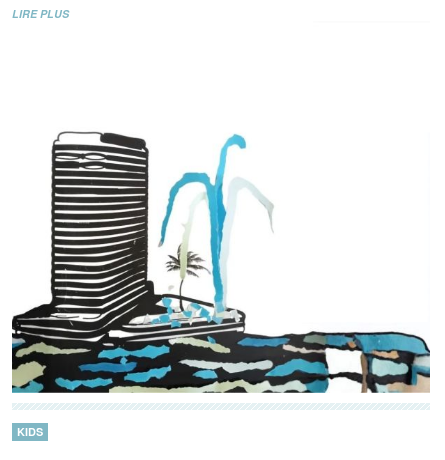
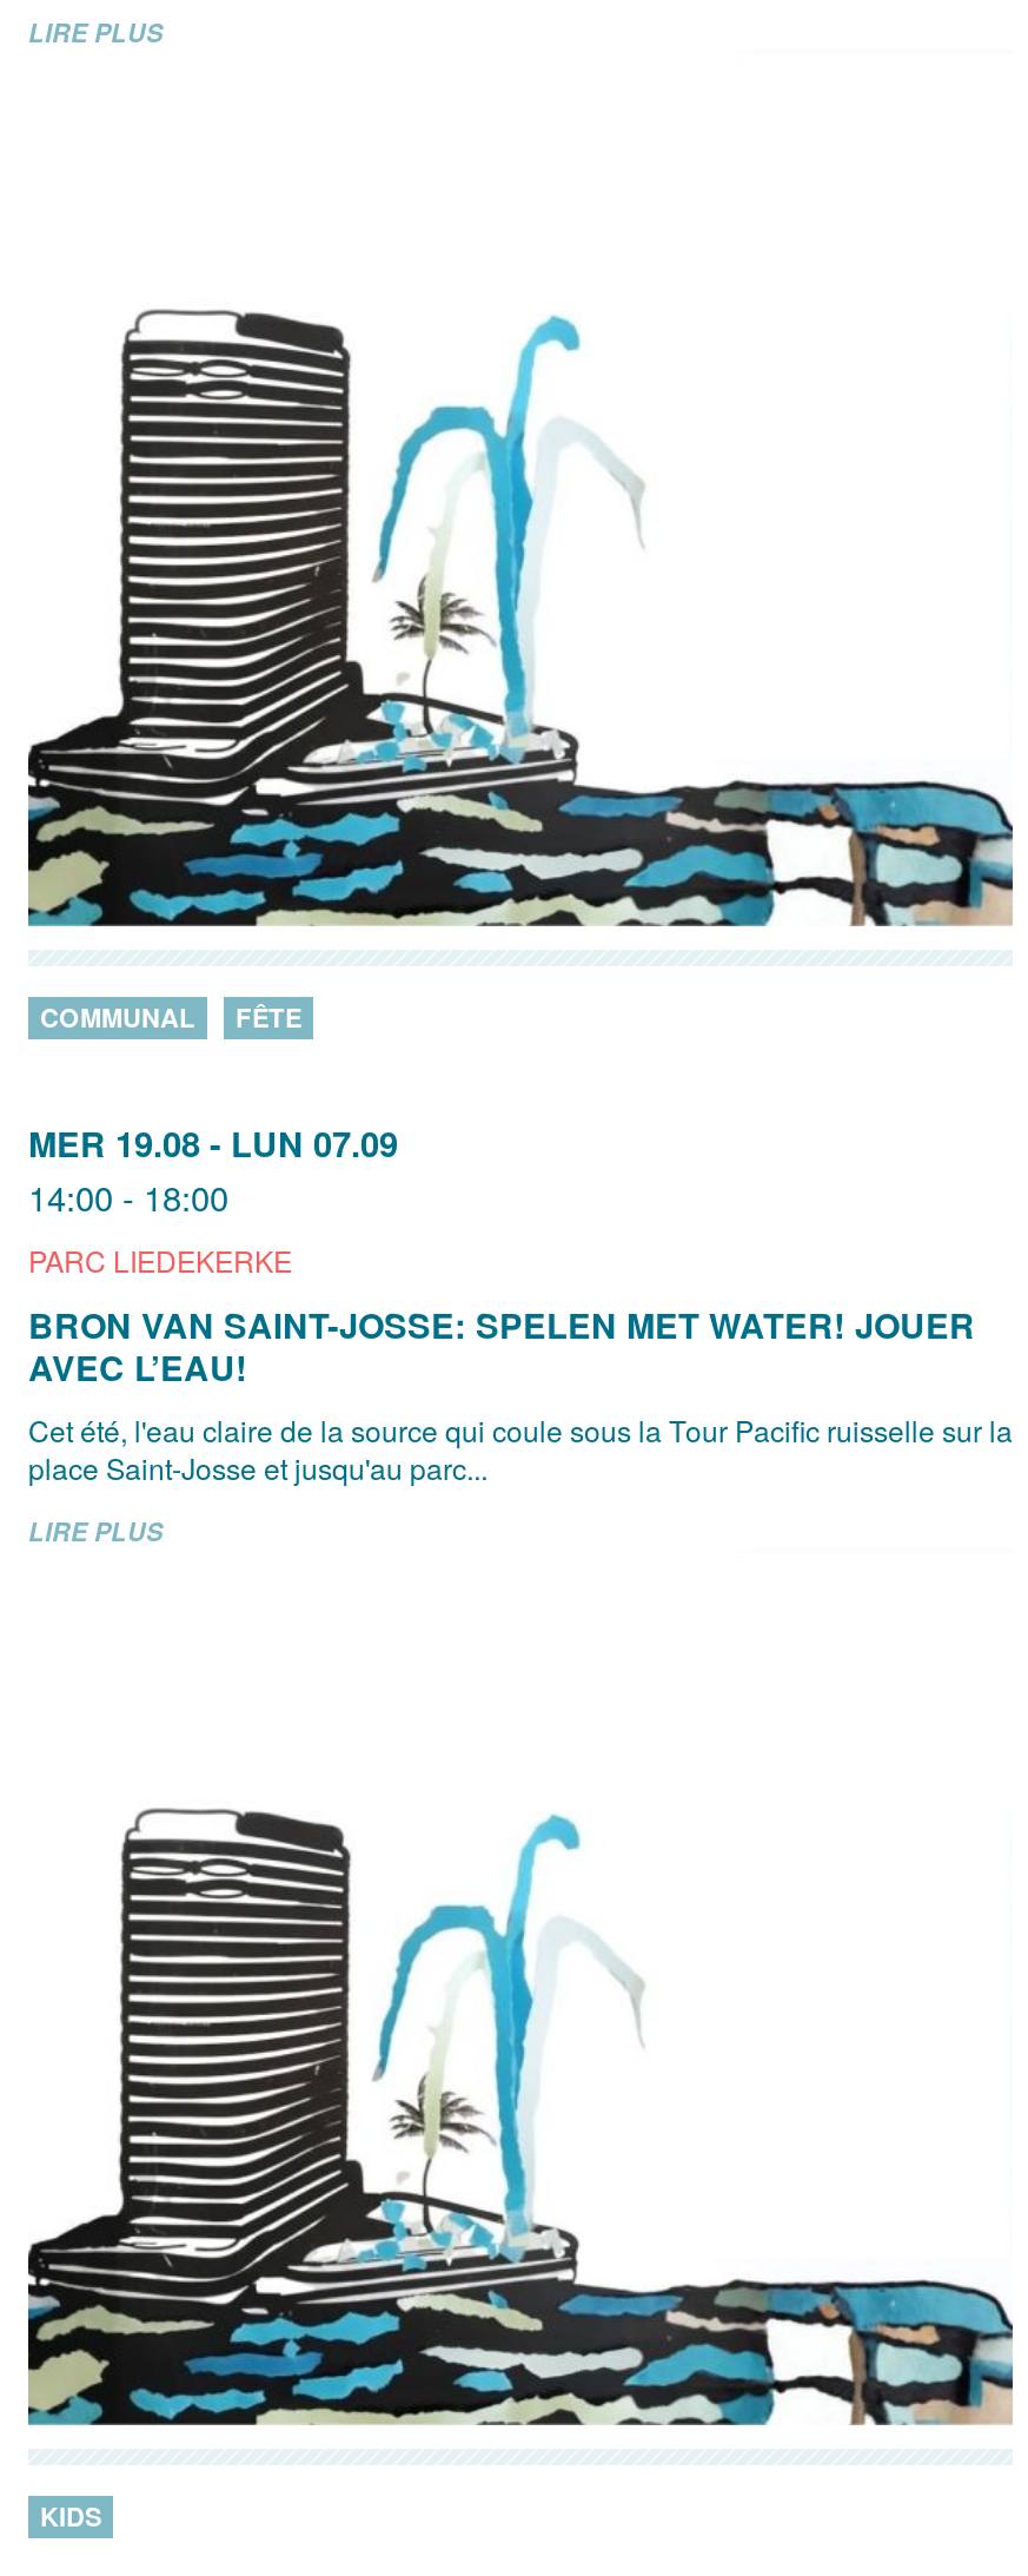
+ MER 19.08 - LUN 07.09
+ 14:00 - 18:00
+ PARC LIEDEKERKE

+ BRON VAN SAINT-JOSSE: SPELEN MET WATER! JOUER
+ AVEC L’EAU!
+ Cet été, l'eau claire de la source qui coule sous la Tour Pacific ruisselle sur la
+ place Saint-Josse et jusqu'au parc...
+ LIRE PLUS

+ COMMUNAL
+ FÊTE
